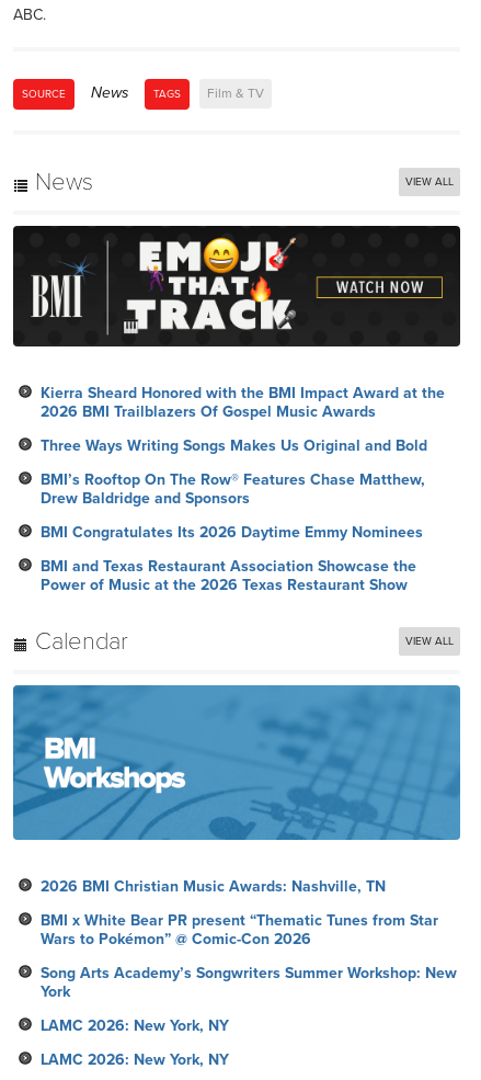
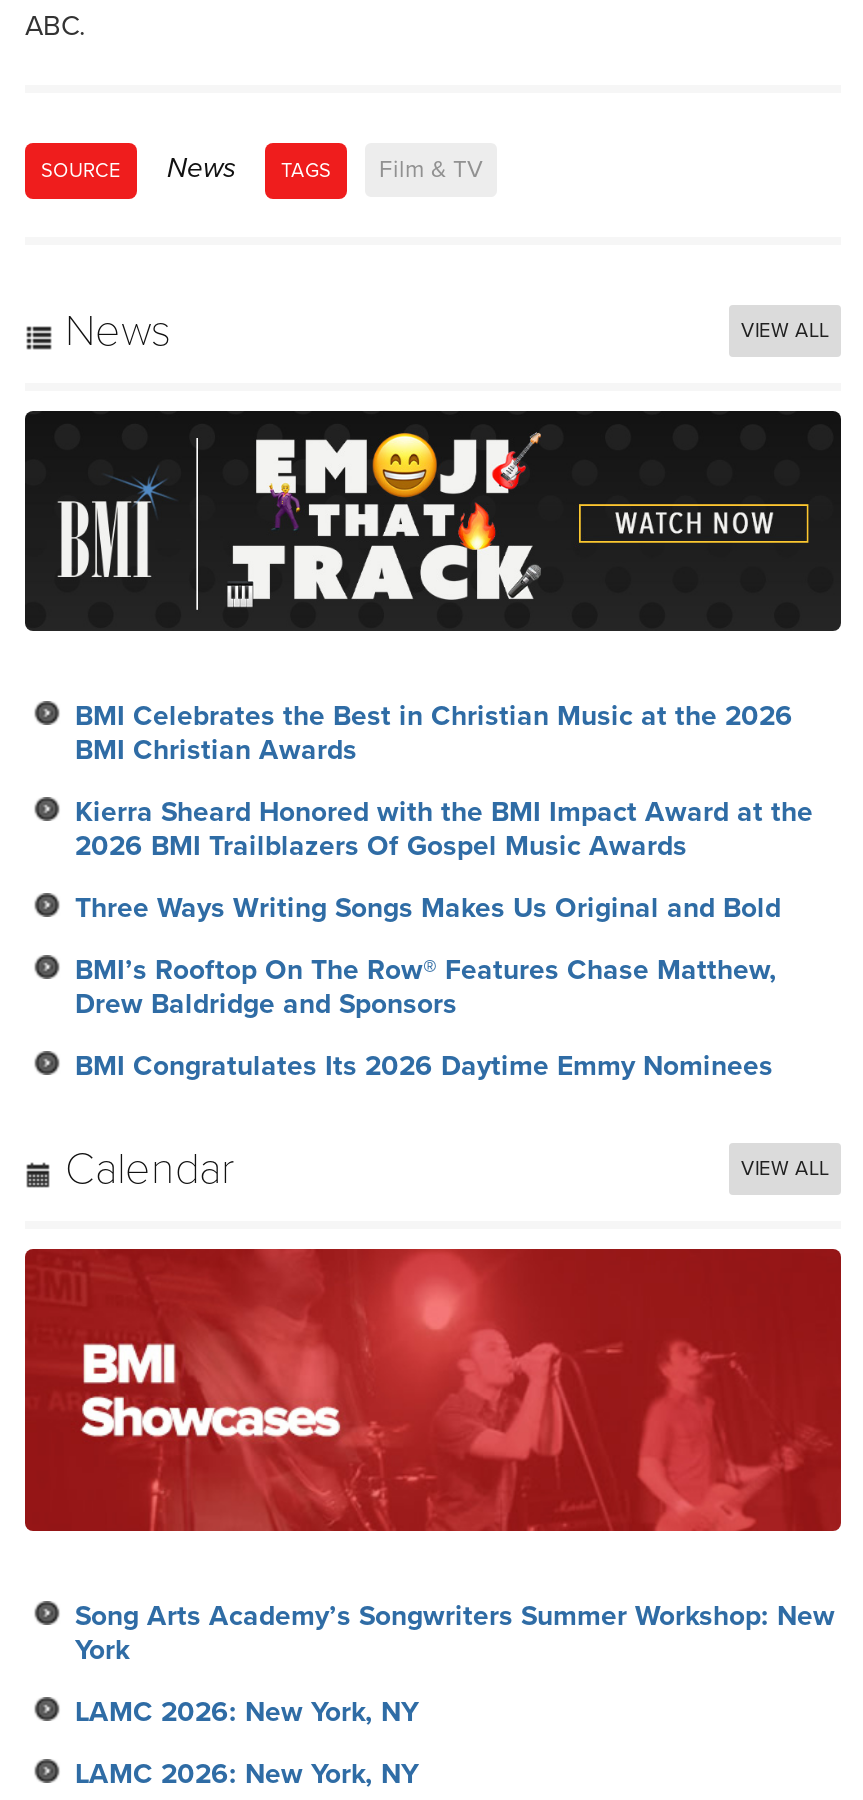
+ BMI Celebrates the Best in Christian Music at the 2026
+ BMI Christian Awards

moved down: Kierra Sheard Honored with the BMI Impact Award at the | 2026 BMI Trailblazers Of Gospel Music Awards | Three Ways Writing Songs Makes Us Original and Bold | BMI’s Rooftop On The Row® Features Chase Matthew, | Drew Baldridge and Sponsors | BMI Congratulates Its 2026 Daytime Emmy Nominees

- BMI and Texas Restaurant Association Showcase the
- Power of Music at the 2026 Texas Restaurant Show

- [image]
+ [image]

- 2026 BMI Christian Music Awards: Nashville, TN
- BMI x White Bear PR present “Thematic Tunes from Star
- Wars to Pokémon” @ Comic-Con 2026
